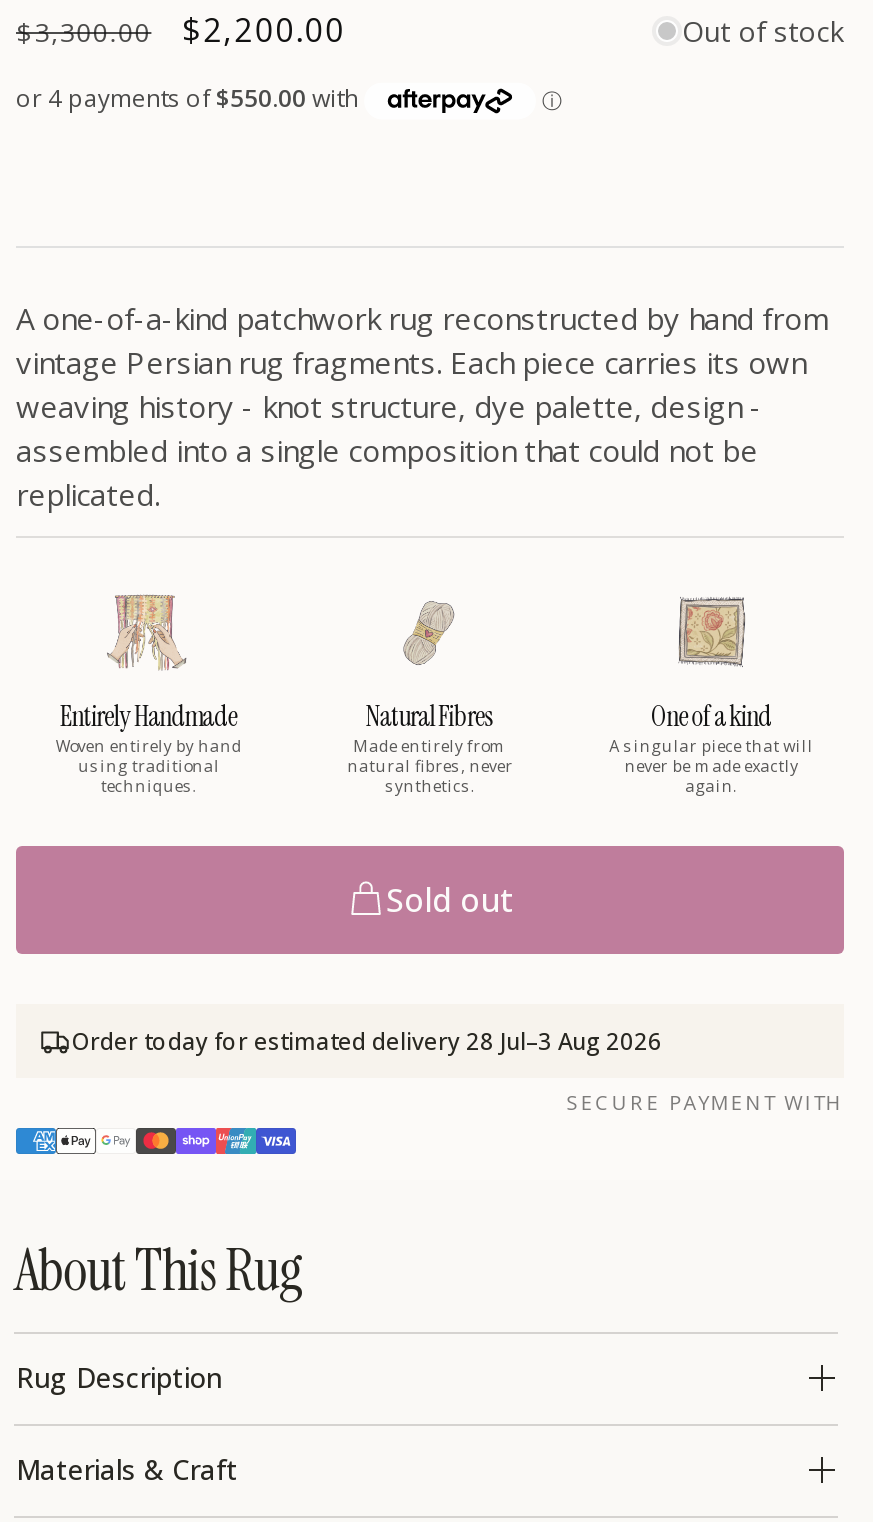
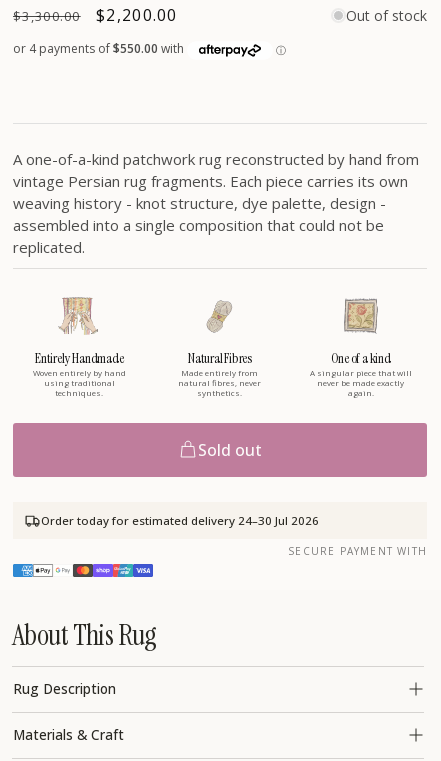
- Order today for estimated delivery 28 Jul–3 Aug 2026
+ Order today for estimated delivery 24–30 Jul 2026
